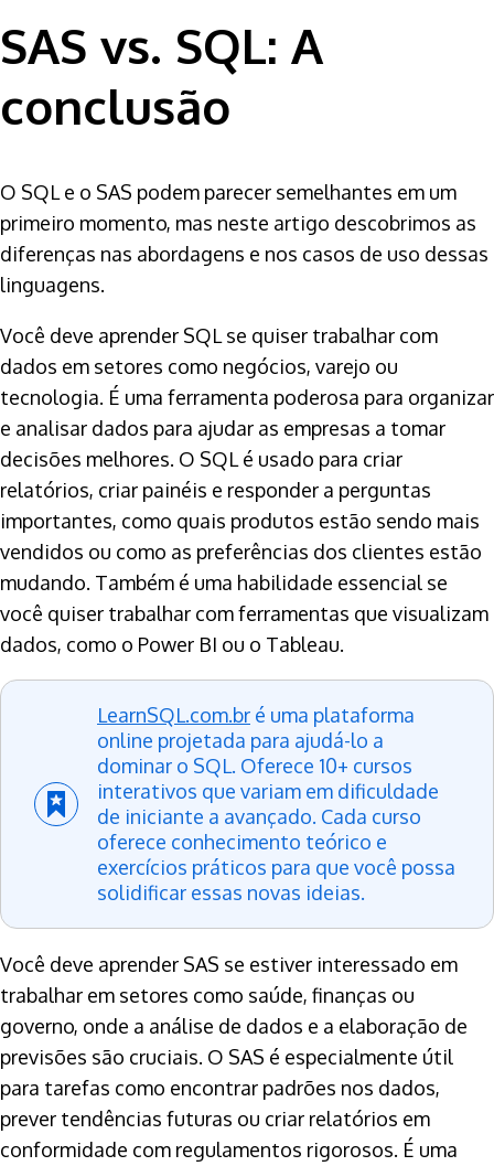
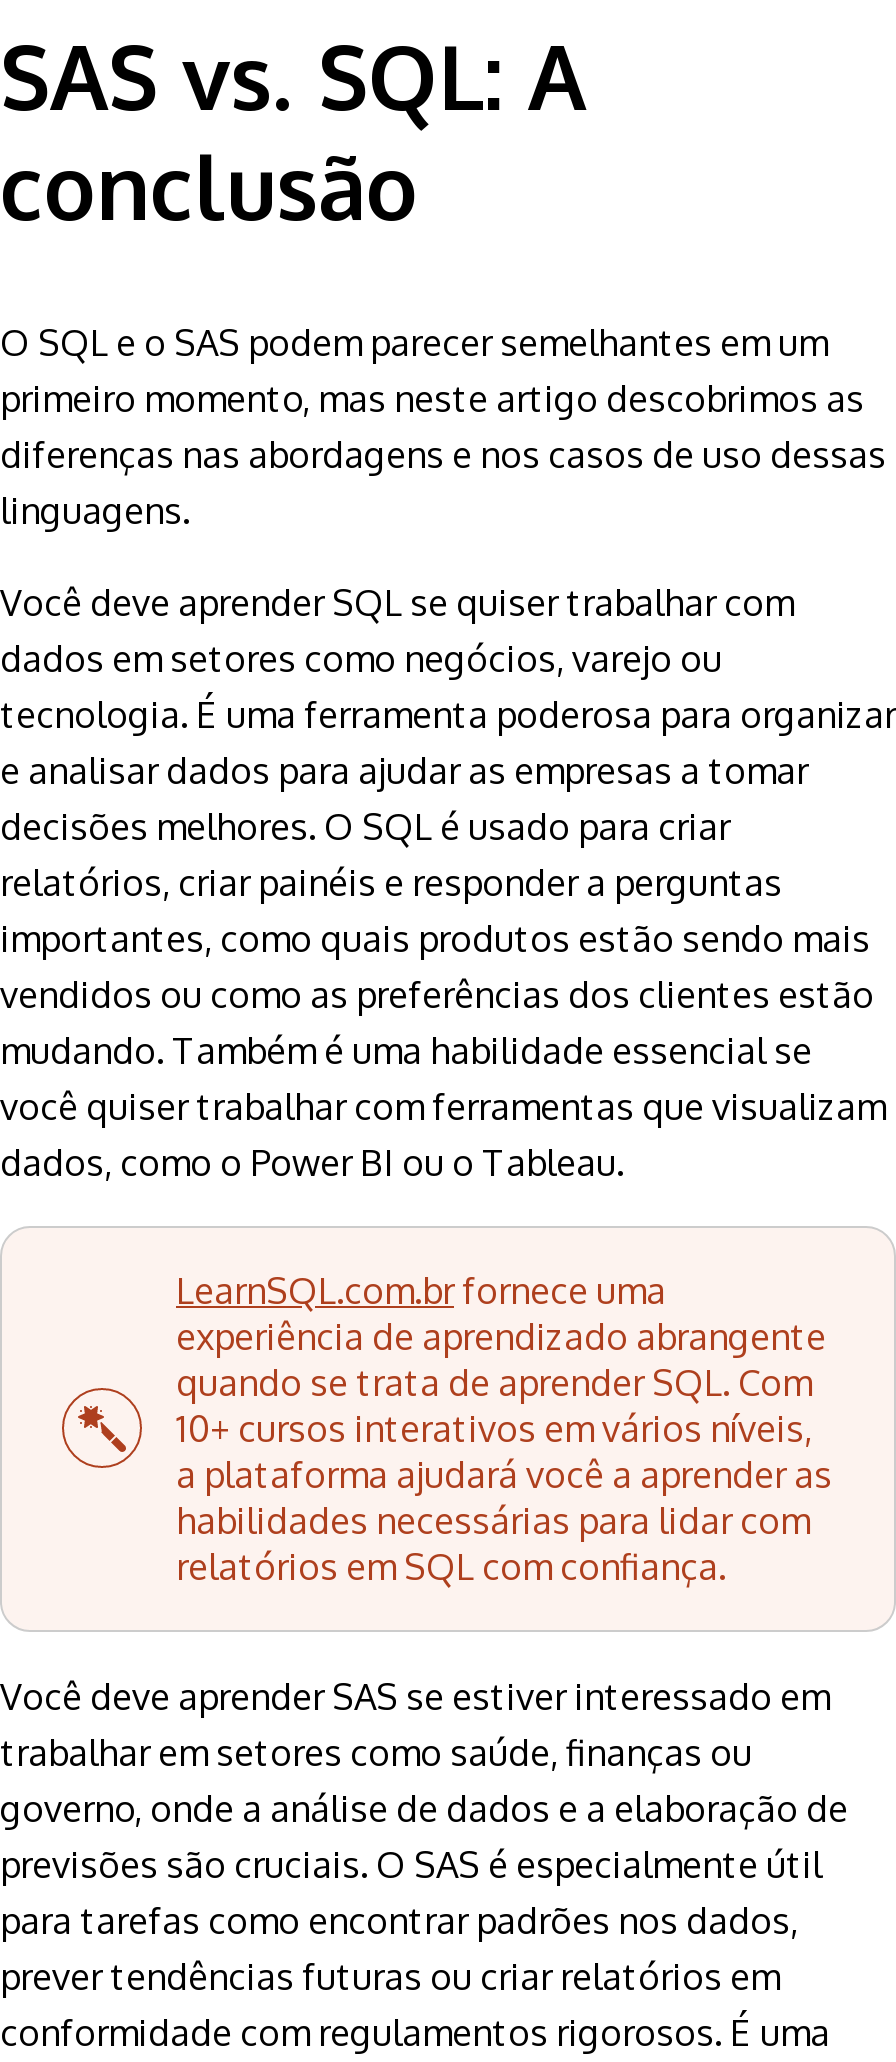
- [image]
- LearnSQL.com.br é uma plataforma
- online projetada para ajudá-lo a
- dominar o SQL. Oferece 10+ cursos
- interativos que variam em dificuldade
- de iniciante a avançado. Cada curso
- oferece conhecimento teórico e
- exercícios práticos para que você possa
- solidificar essas novas ideias.
+ [image]
+ LearnSQL.com.br fornece uma
+ experiência de aprendizado abrangente
+ quando se trata de aprender SQL. Com
+ 10+ cursos interativos em vários níveis,
+ a plataforma ajudará você a aprender as
+ habilidades necessárias para lidar com
+ relatórios em SQL com confiança.
